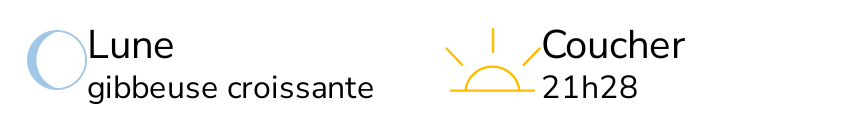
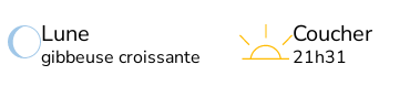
- 21h28
+ 21h31
